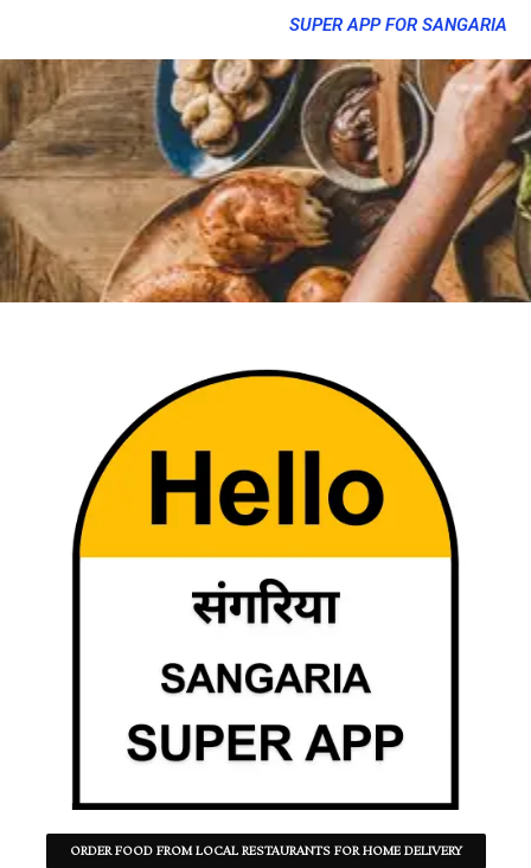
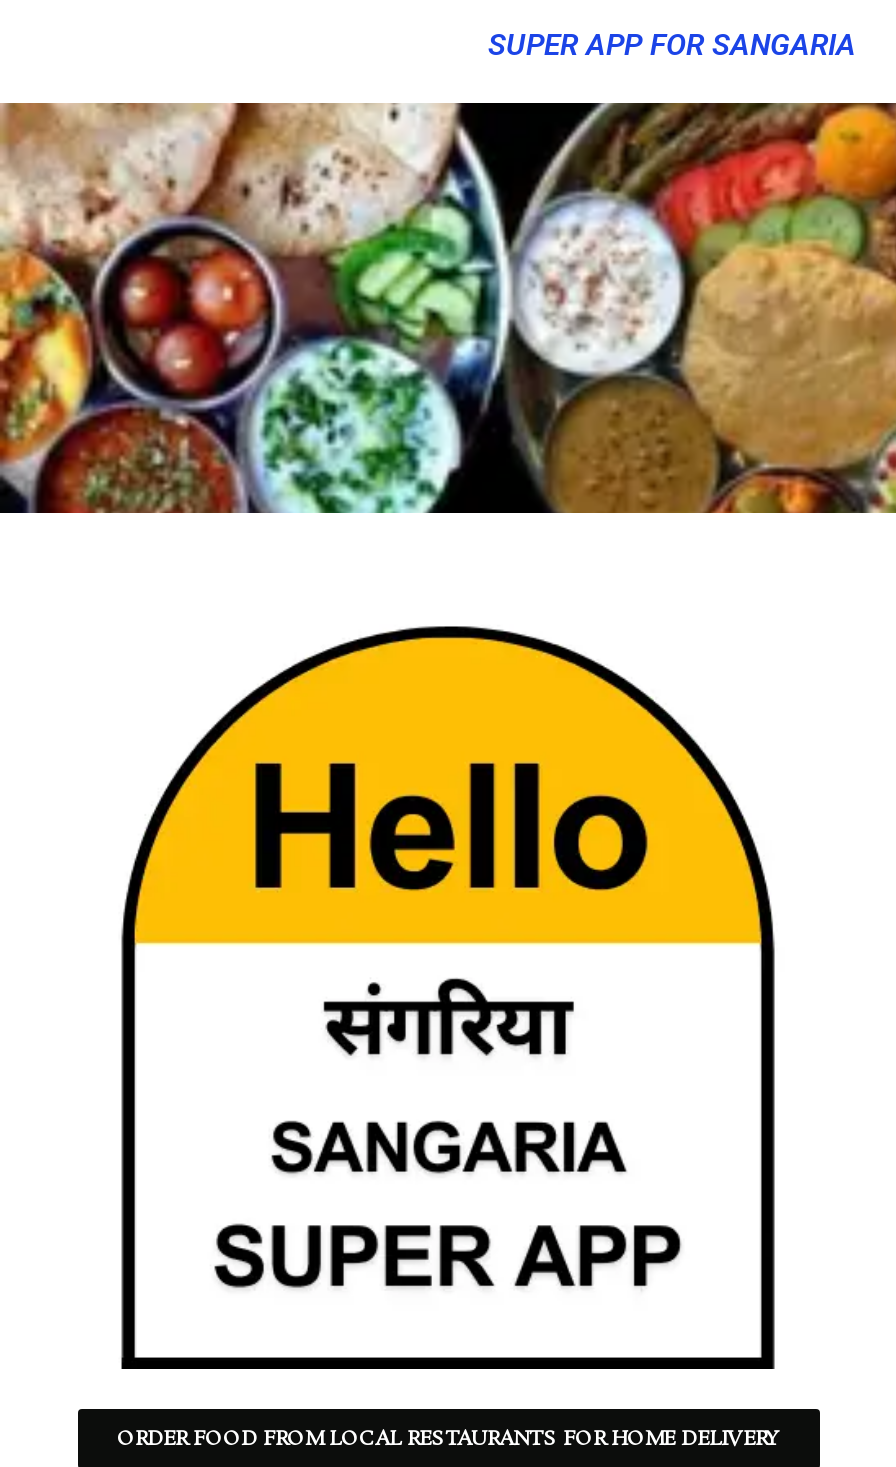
- [image]
+ [image]
